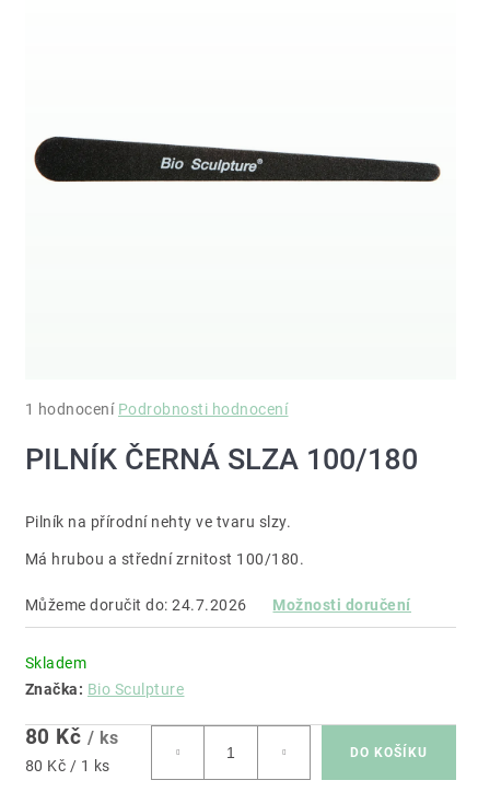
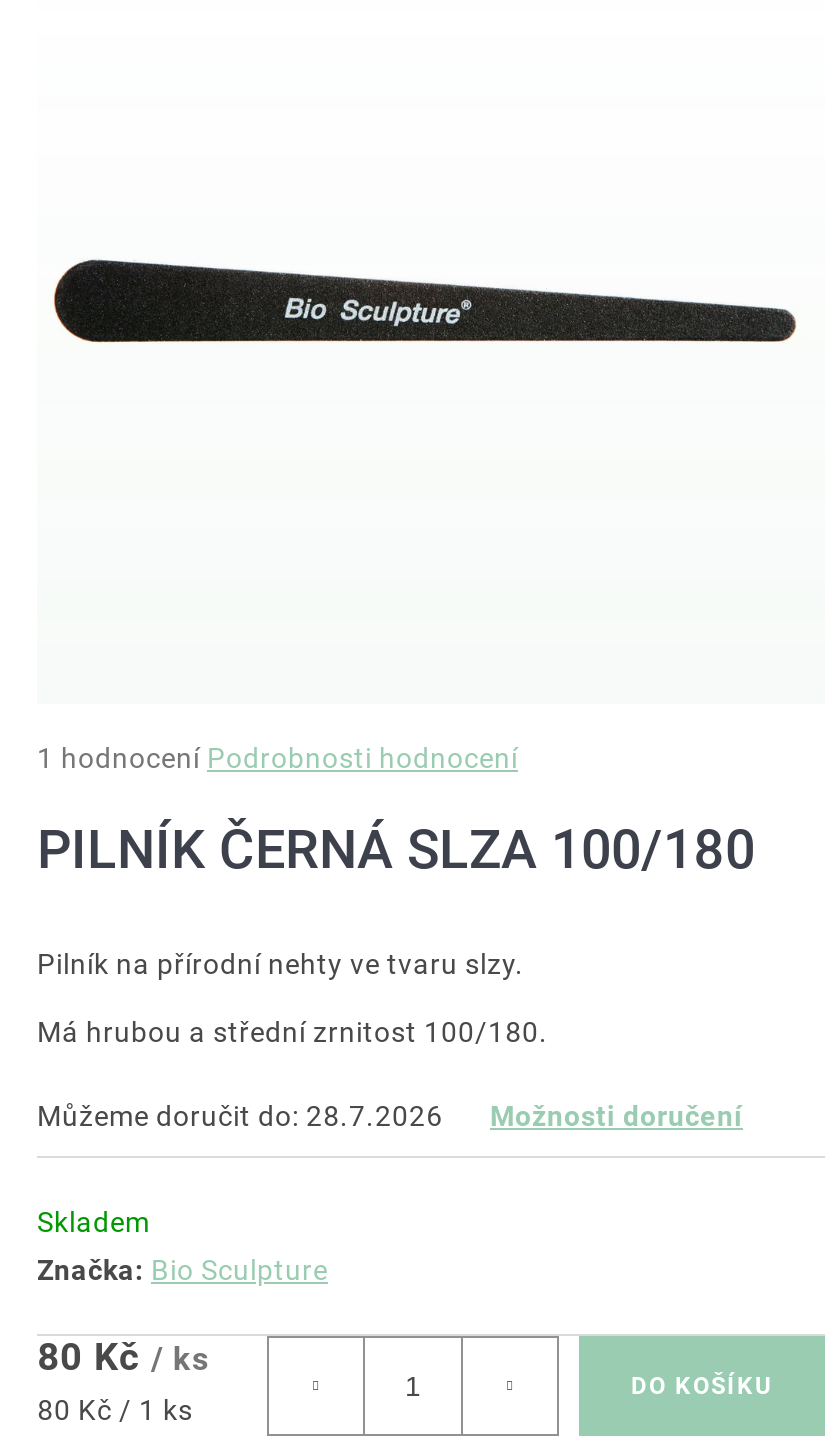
- Můžeme doručit do: 24.7.2026
+ Můžeme doručit do: 28.7.2026
